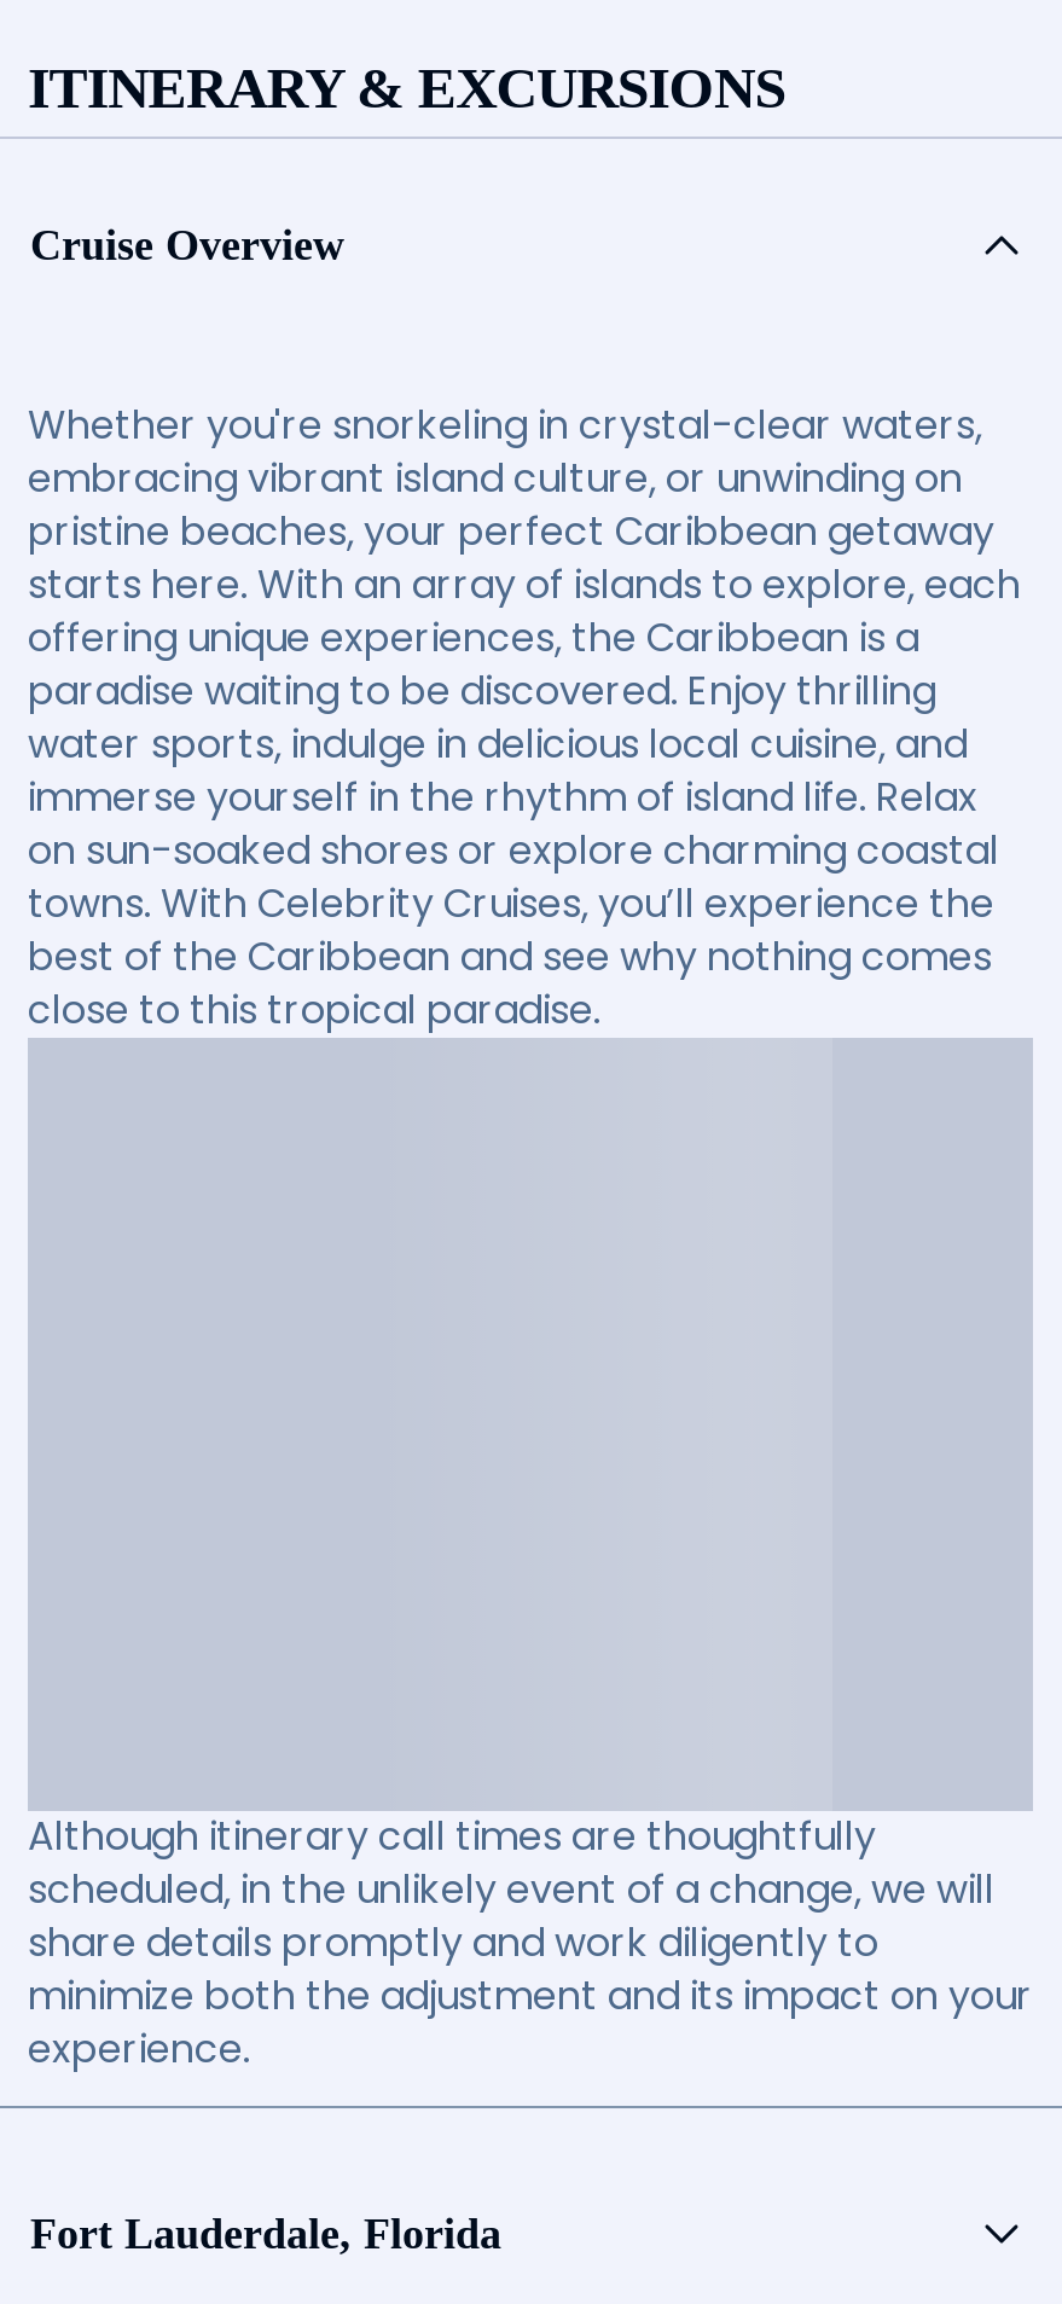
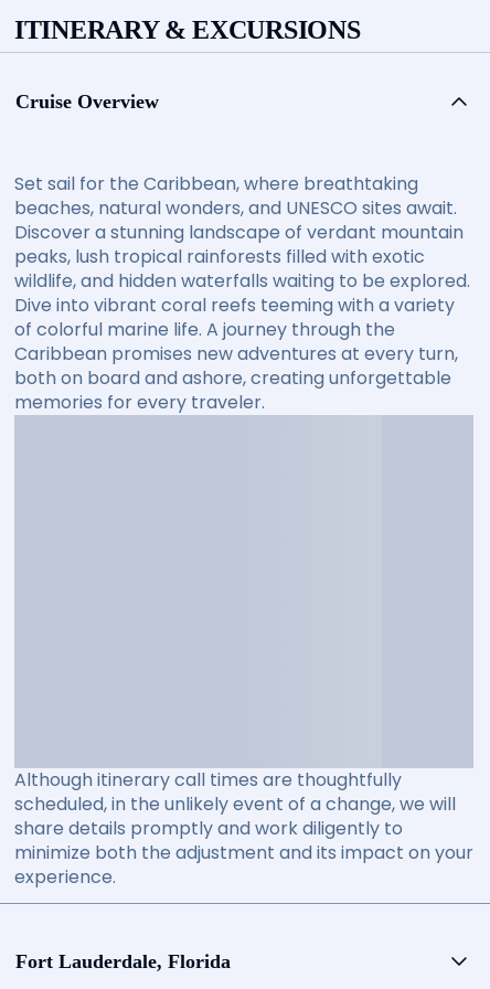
- Whether you're snorkeling in crystal-clear waters,
- embracing vibrant island culture, or unwinding on
- pristine beaches, your perfect Caribbean getaway
- starts here. With an array of islands to explore, each
- offering unique experiences, the Caribbean is a
- paradise waiting to be discovered. Enjoy thrilling
- water sports, indulge in delicious local cuisine, and
- immerse yourself in the rhythm of island life. Relax
- on sun-soaked shores or explore charming coastal
- towns. With Celebrity Cruises, you’ll experience the
- best of the Caribbean and see why nothing comes
- close to this tropical paradise.
+ Set sail for the Caribbean, where breathtaking
+ beaches, natural wonders, and UNESCO sites await.
+ Discover a stunning landscape of verdant mountain
+ peaks, lush tropical rainforests filled with exotic
+ wildlife, and hidden waterfalls waiting to be explored.
+ Dive into vibrant coral reefs teeming with a variety
+ of colorful marine life. A journey through the
+ Caribbean promises new adventures at every turn,
+ both on board and ashore, creating unforgettable
+ memories for every traveler.
